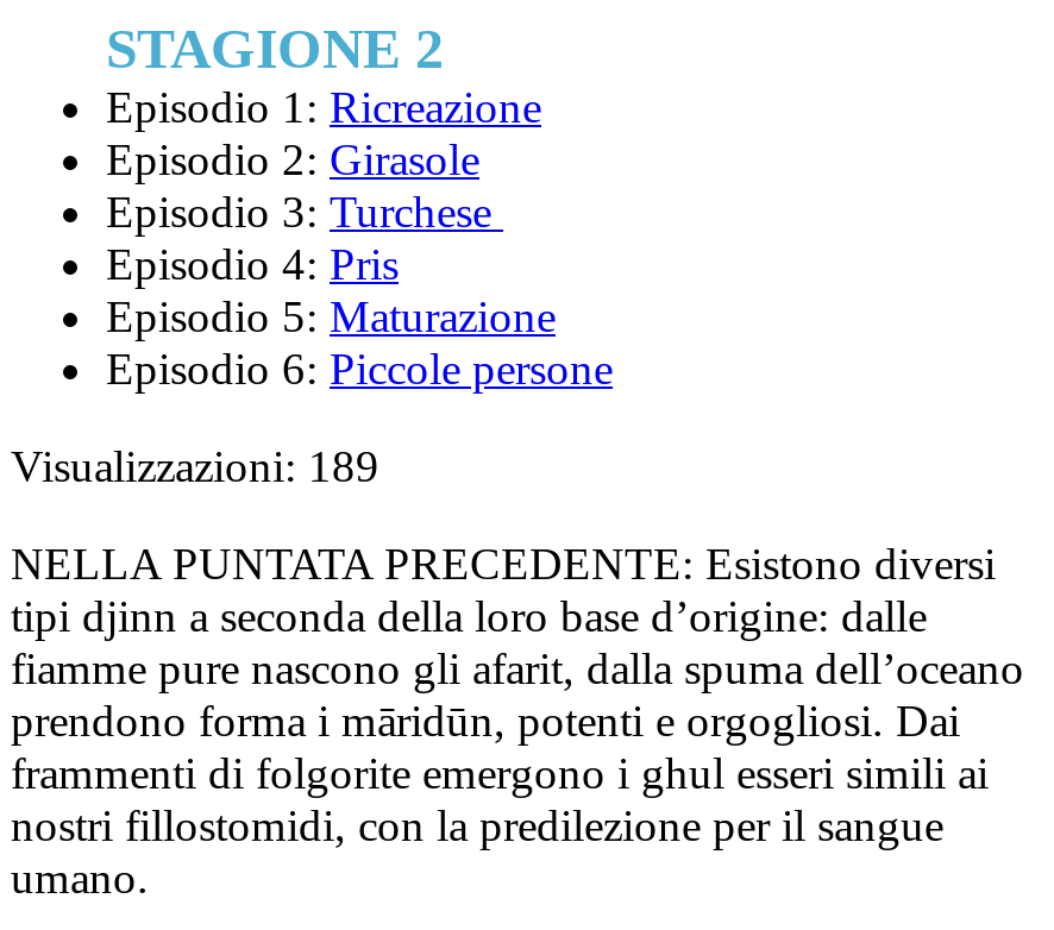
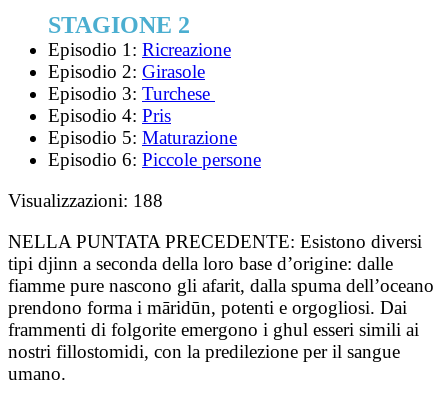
- Visualizzazioni: 189
+ Visualizzazioni: 188
